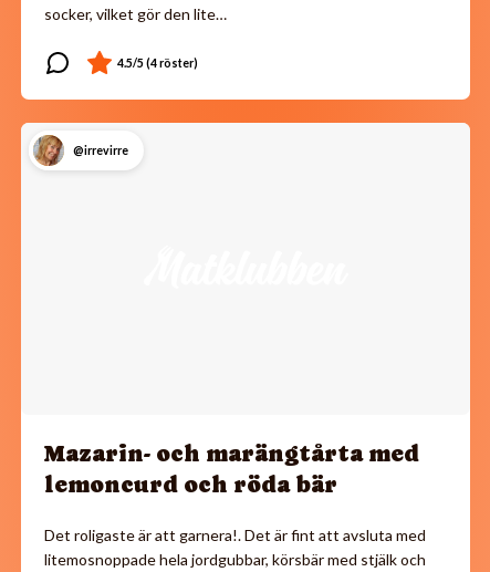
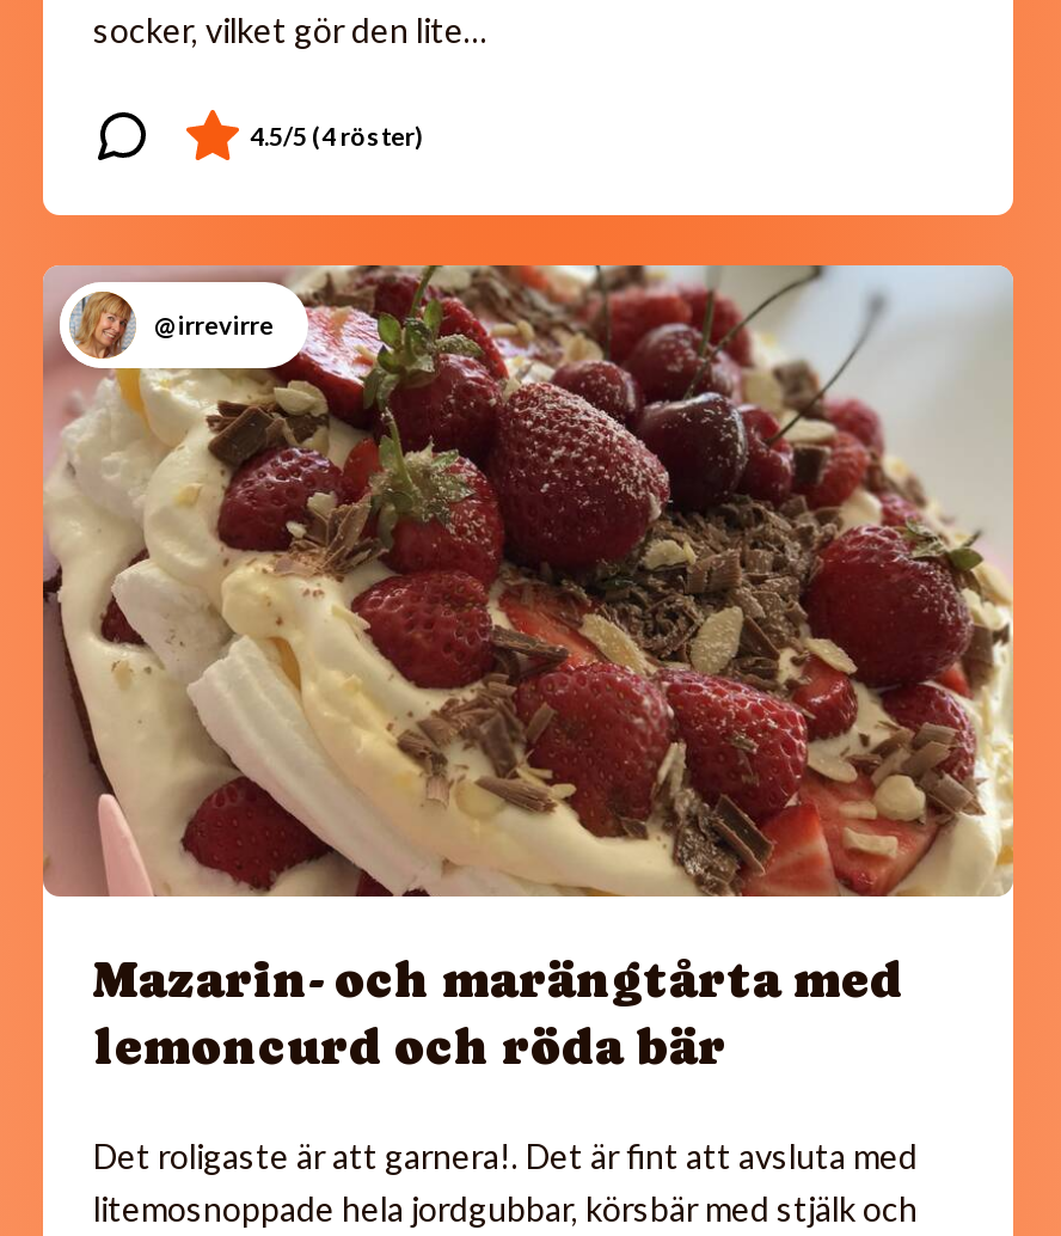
+ [image]
